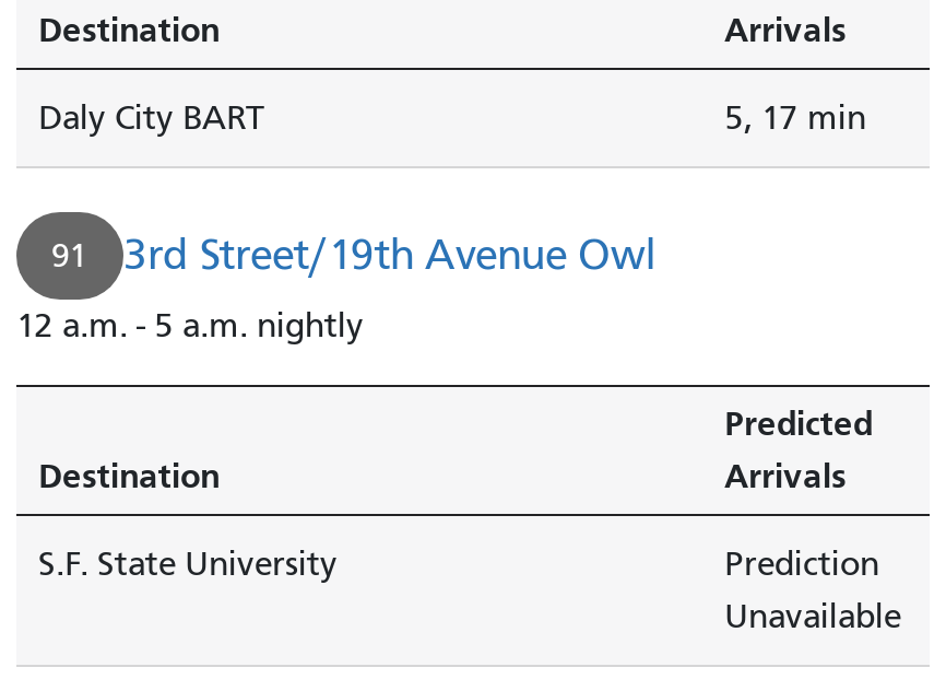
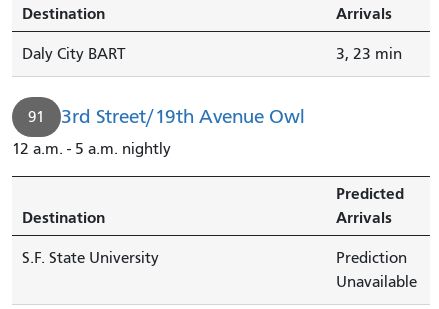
- 5, 17 min
+ 3, 23 min
